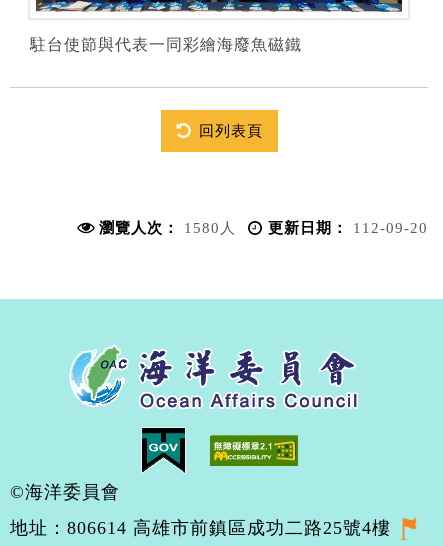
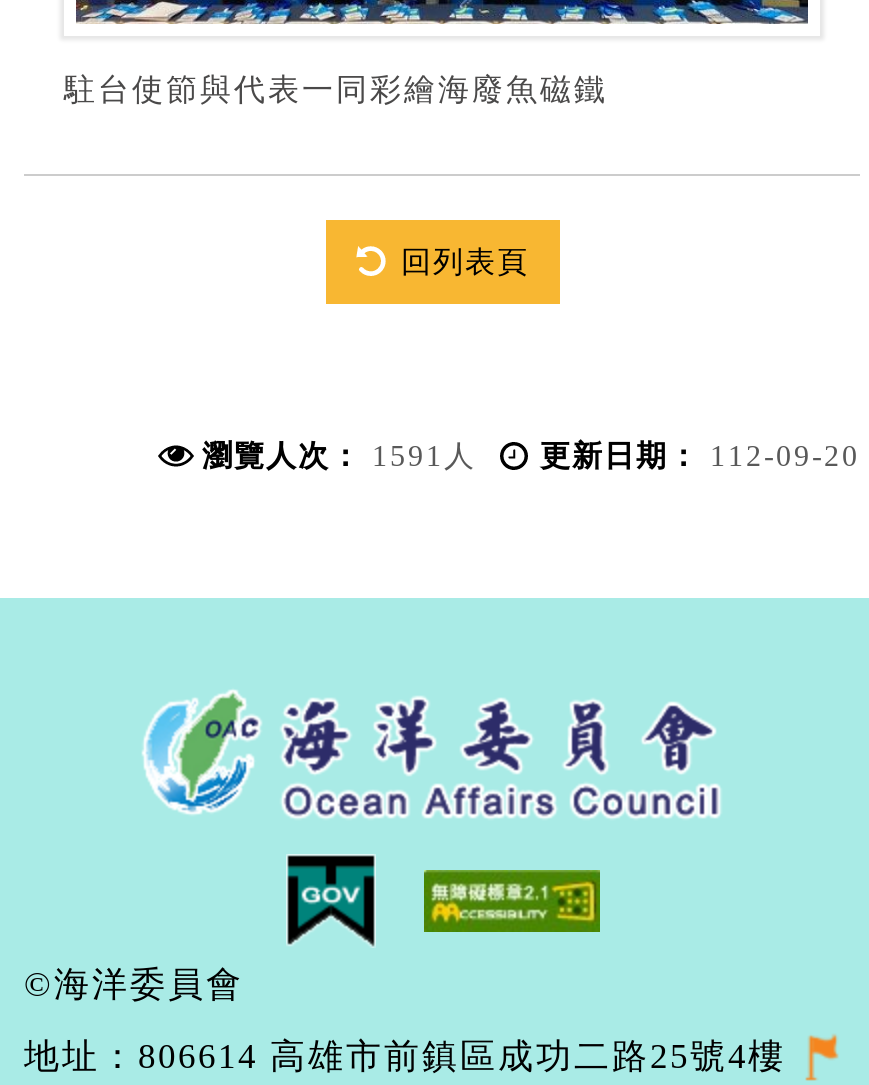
- 瀏覽人次：1580人 更新日期：112-09-20
+ 瀏覽人次：1591人 更新日期：112-09-20
